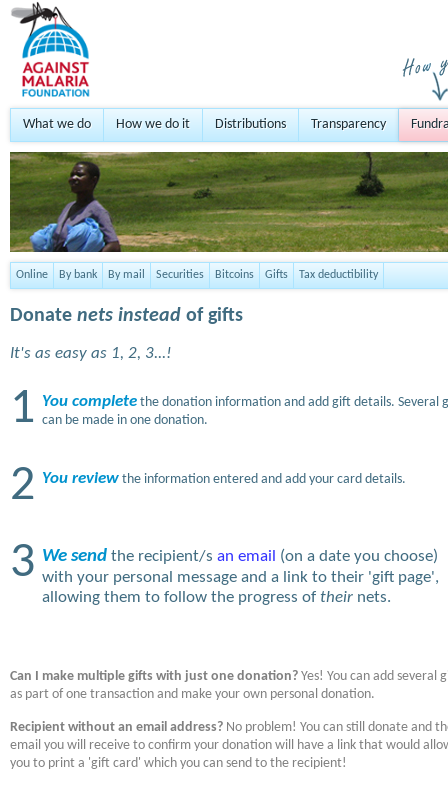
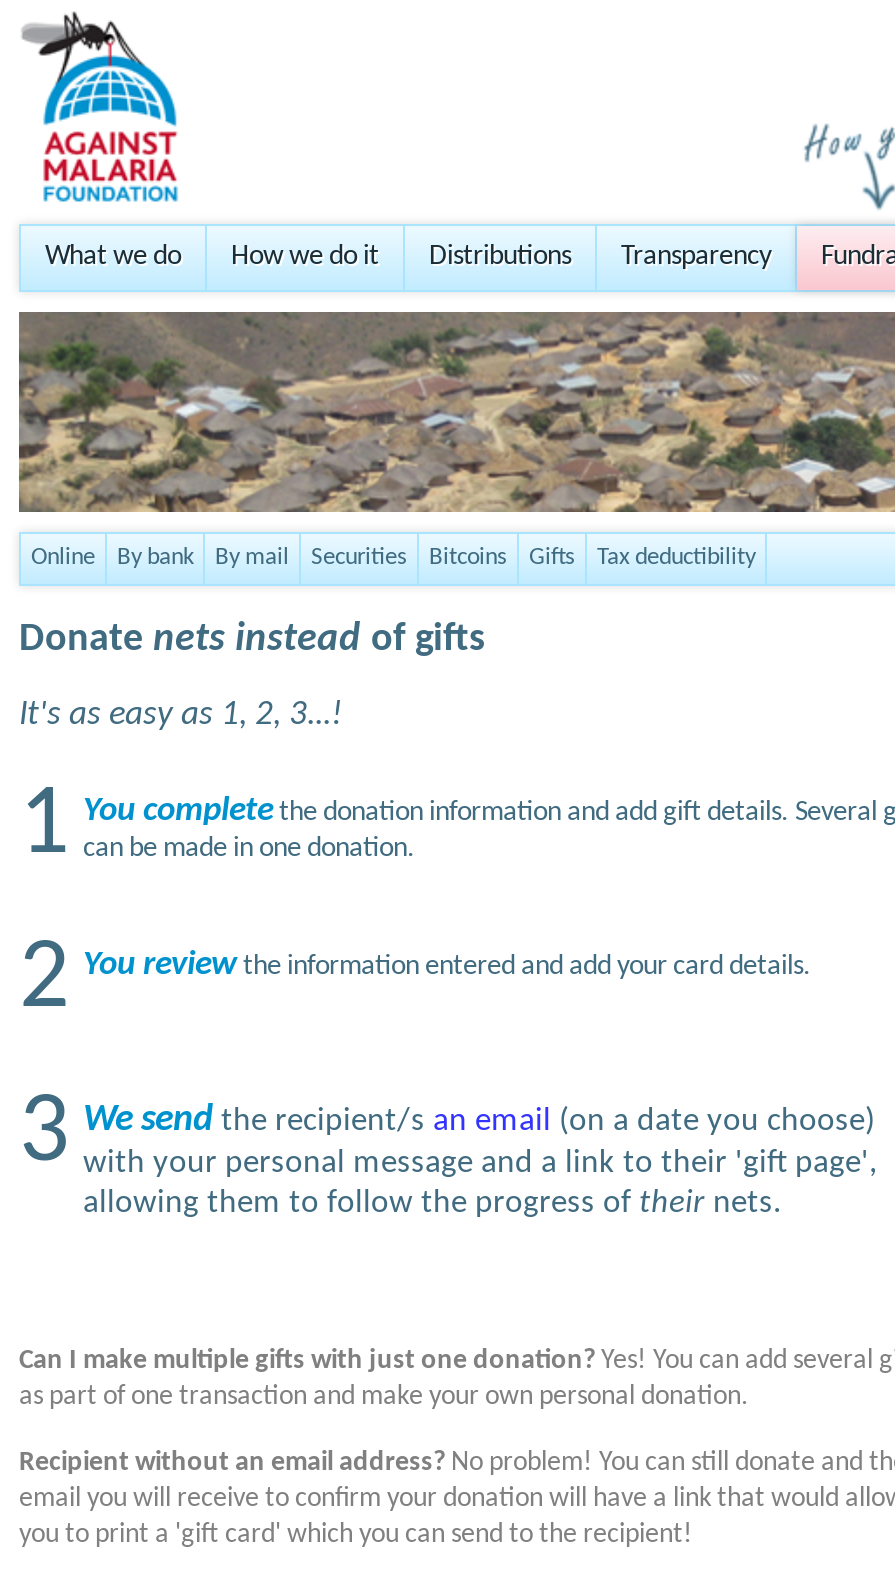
- [image]
+ [image]
